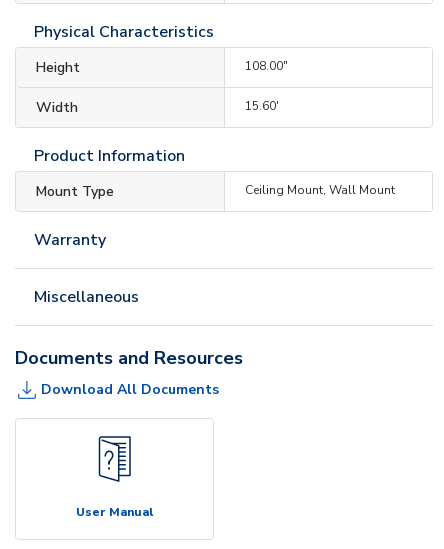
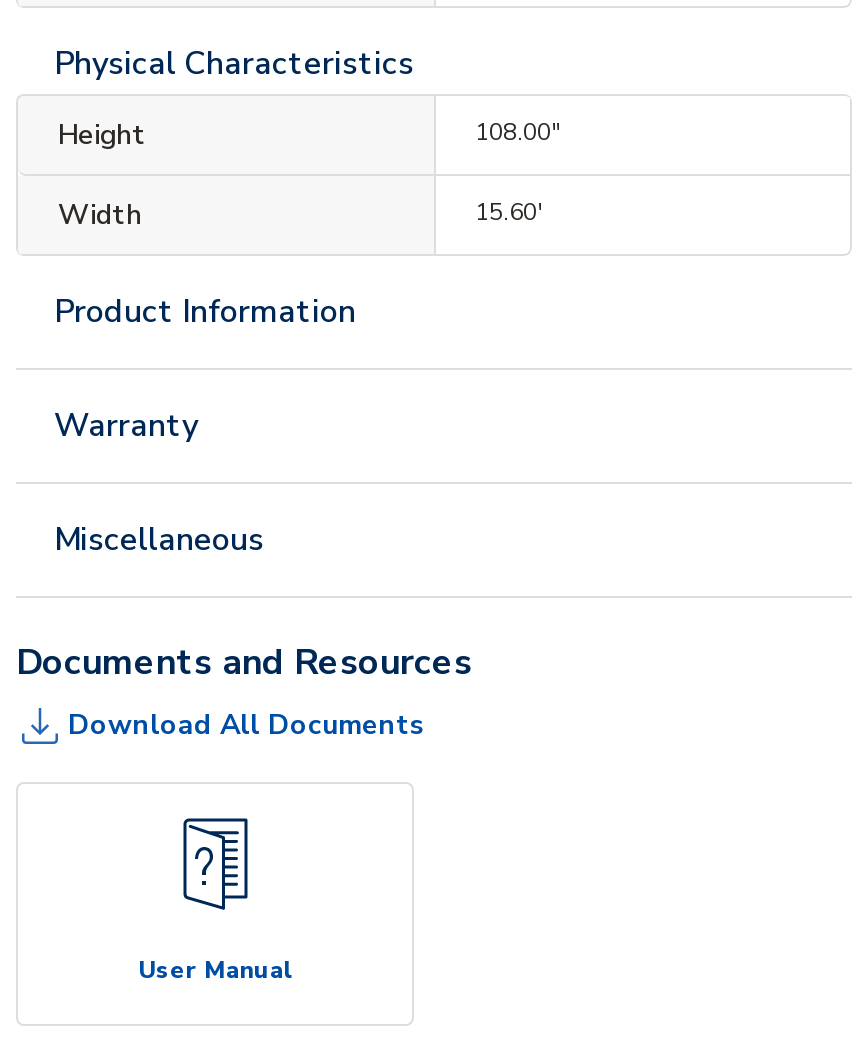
- Mount Type
- Ceiling Mount, Wall Mount
